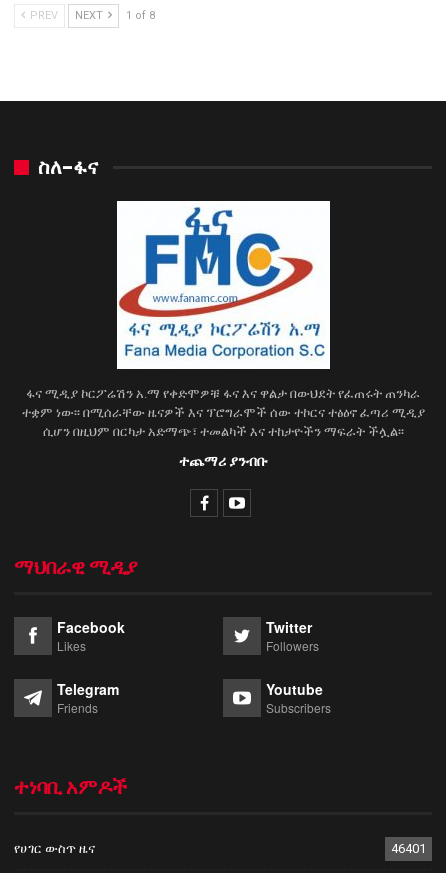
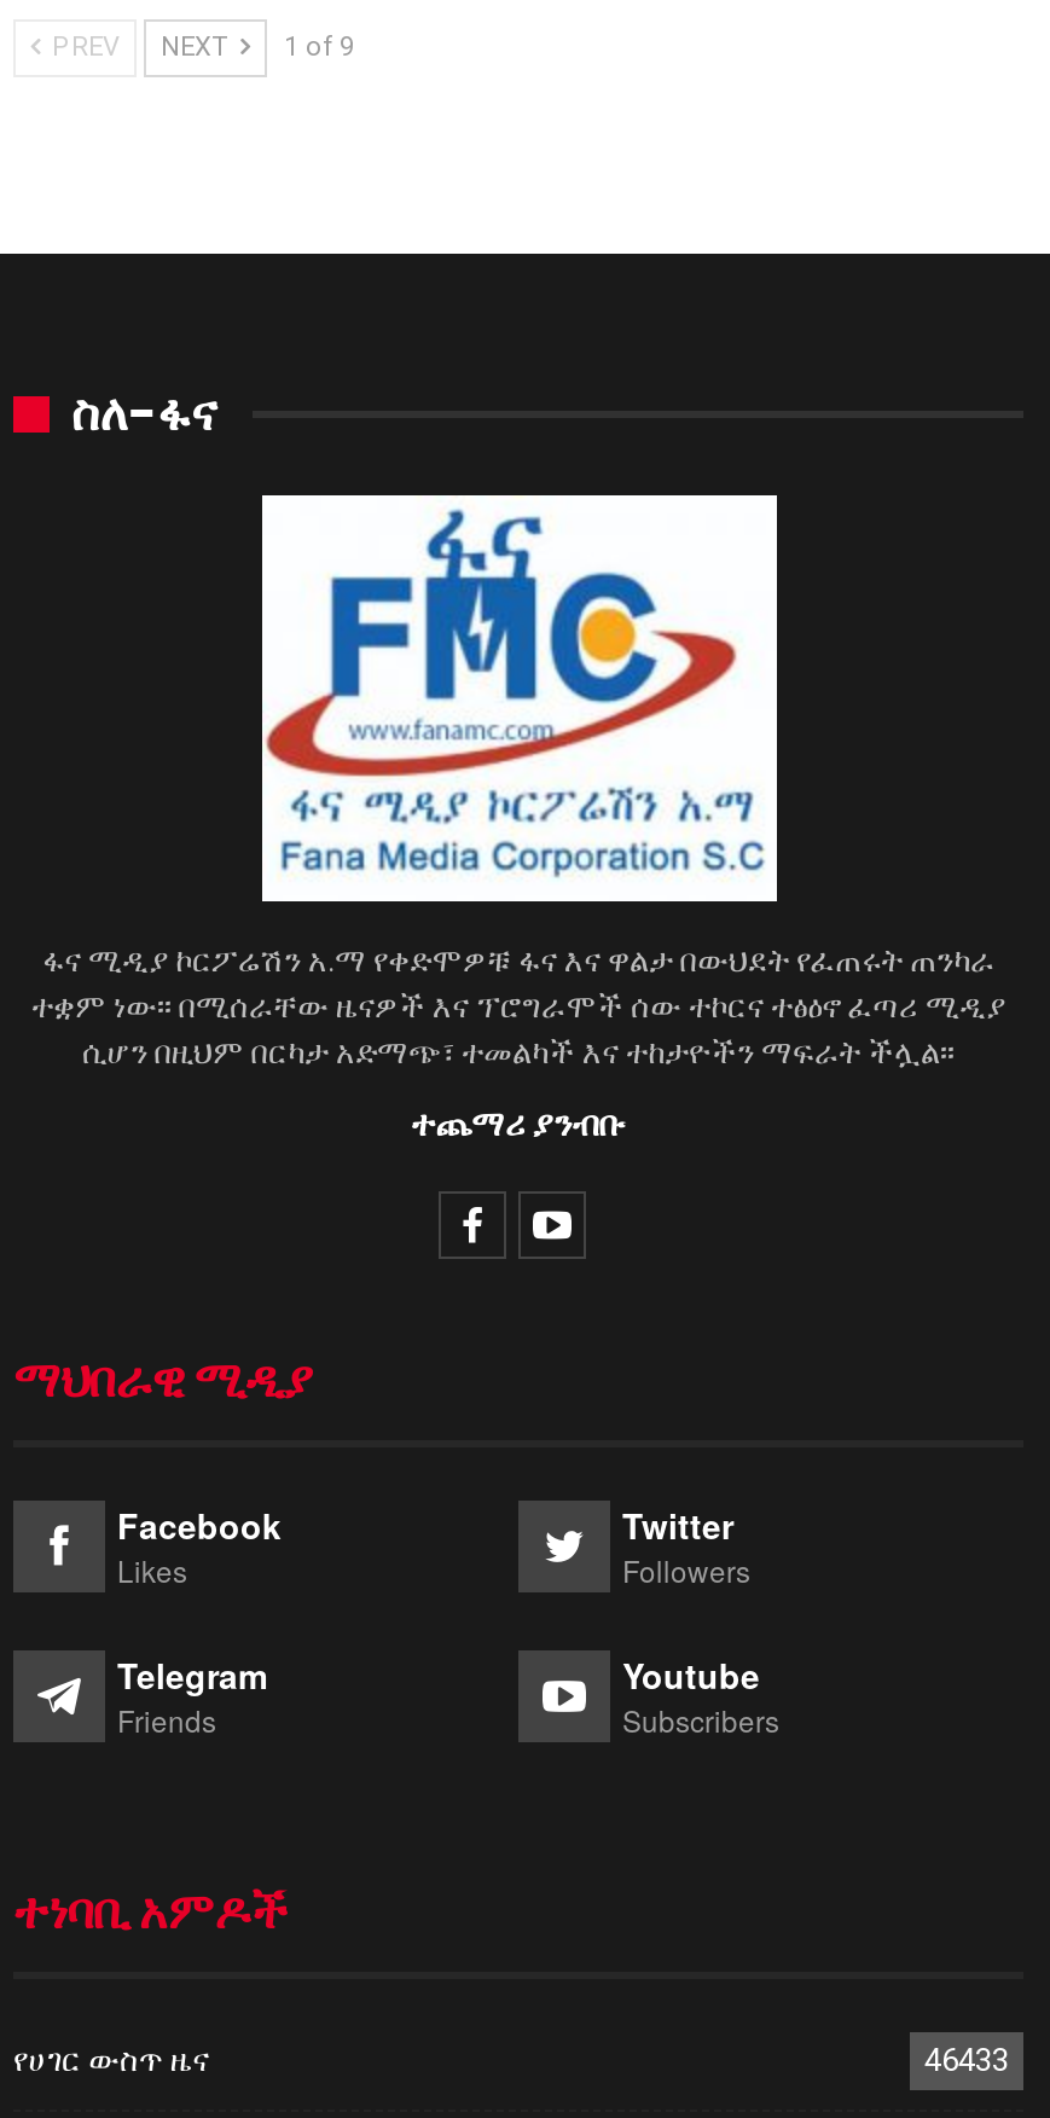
- PREV NEXT 1 of 8
+ PREV NEXT 1 of 9

- 46401
+ 46433
